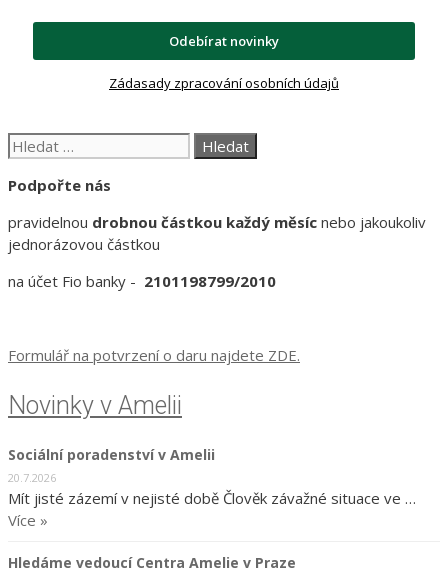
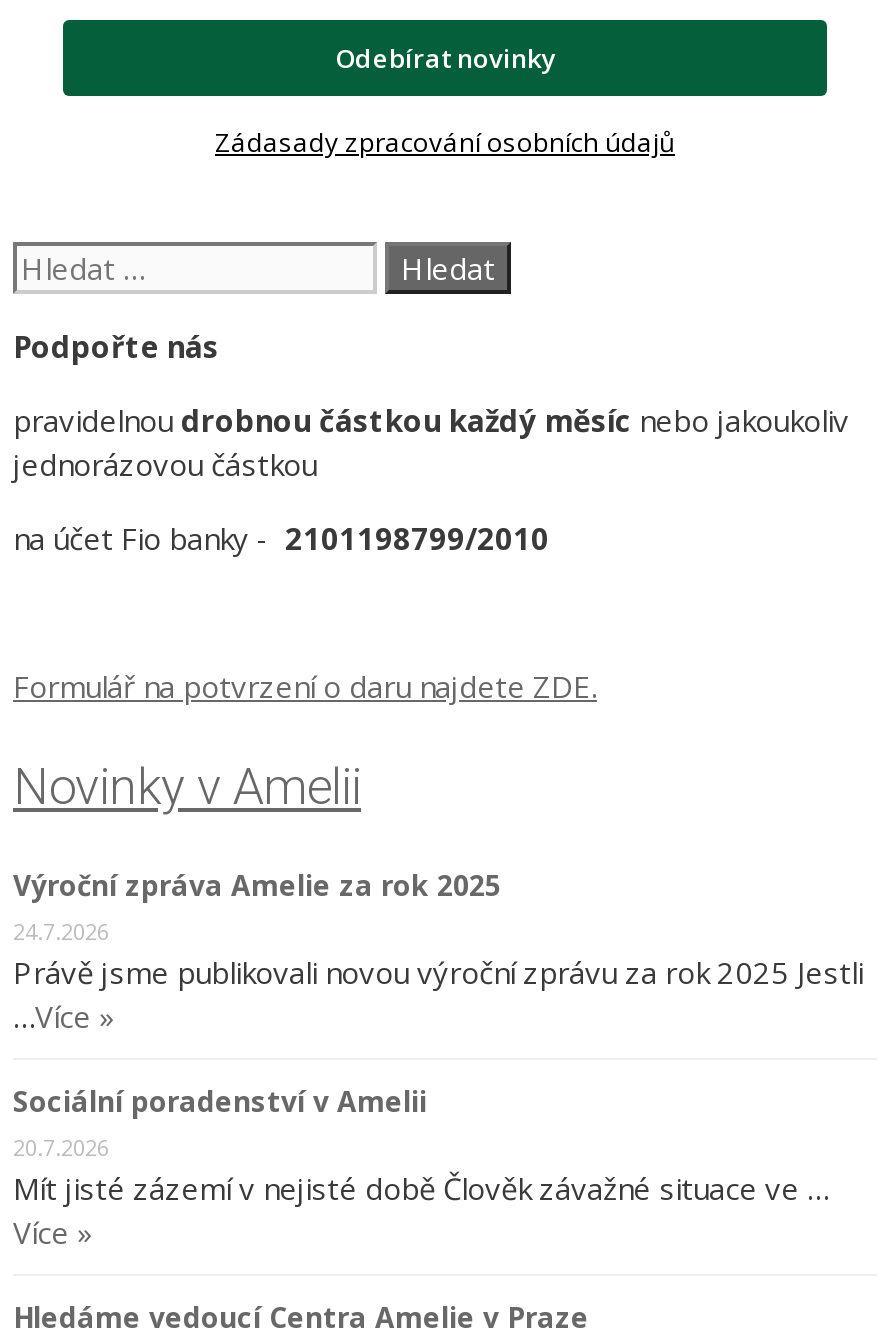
+ Výroční zpráva Amelie za rok 2025
+ 24.7.2026
+ Právě jsme publikovali novou výroční zprávu za rok 2025 Jestli
+ …Více »
